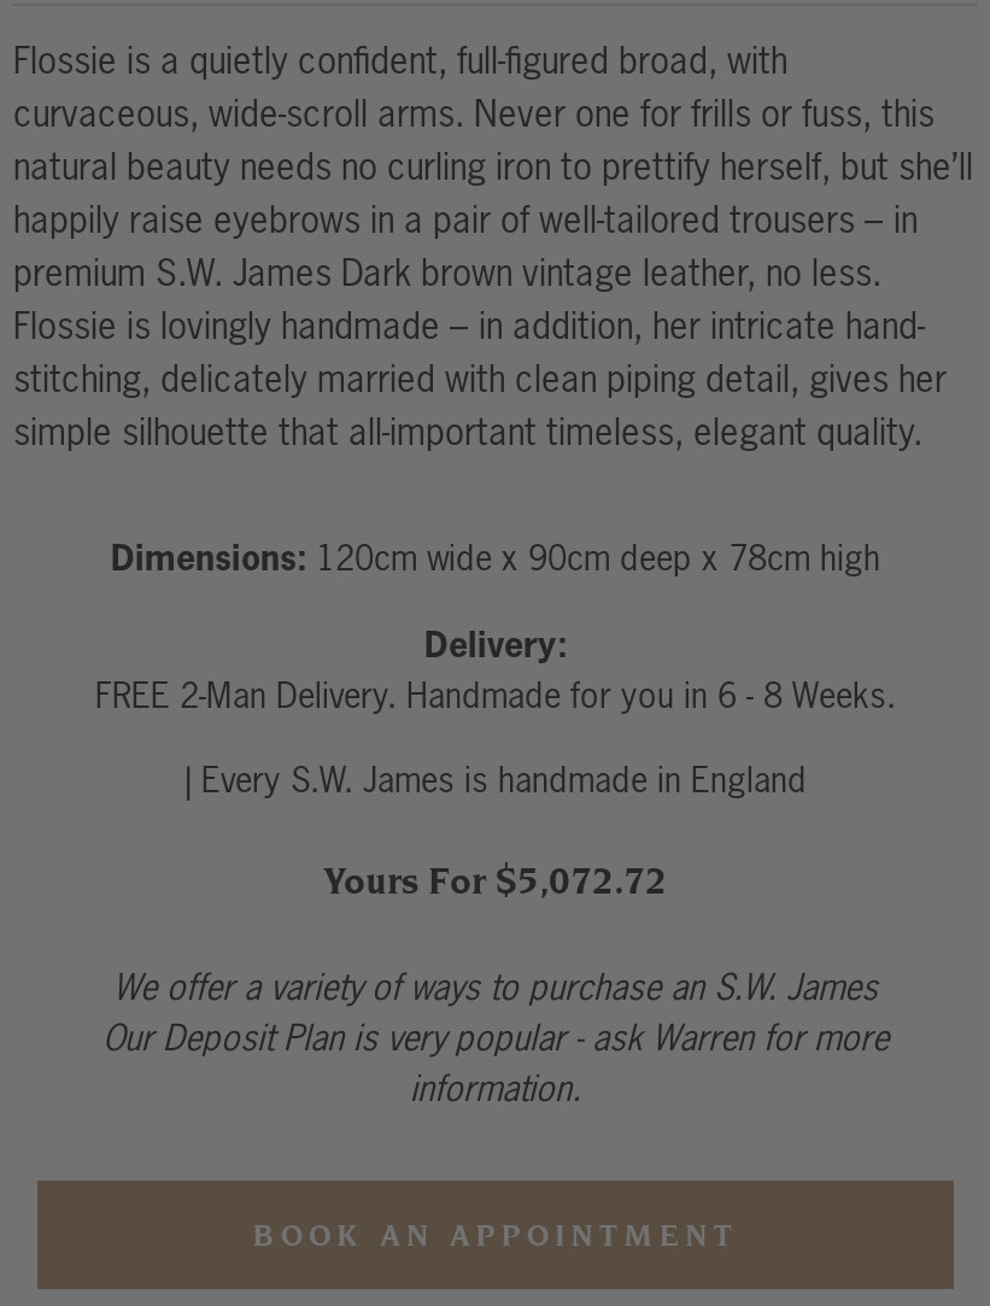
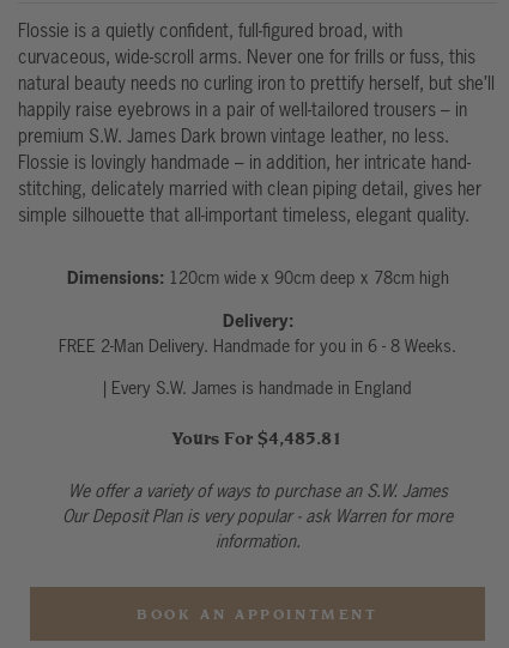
- Yours For $5,072.72
+ Yours For $4,485.81
